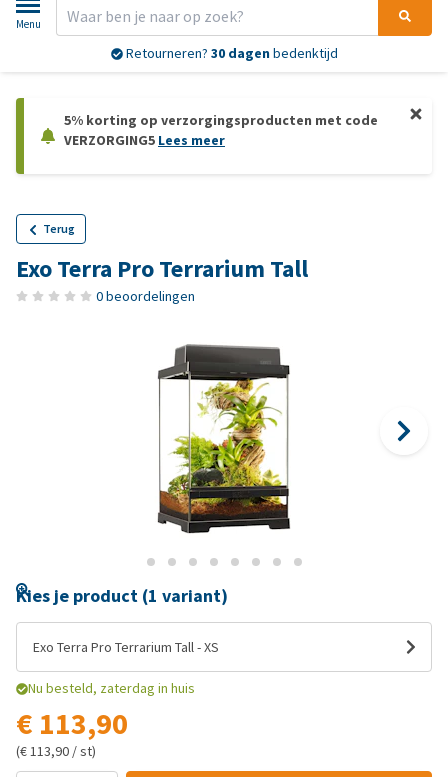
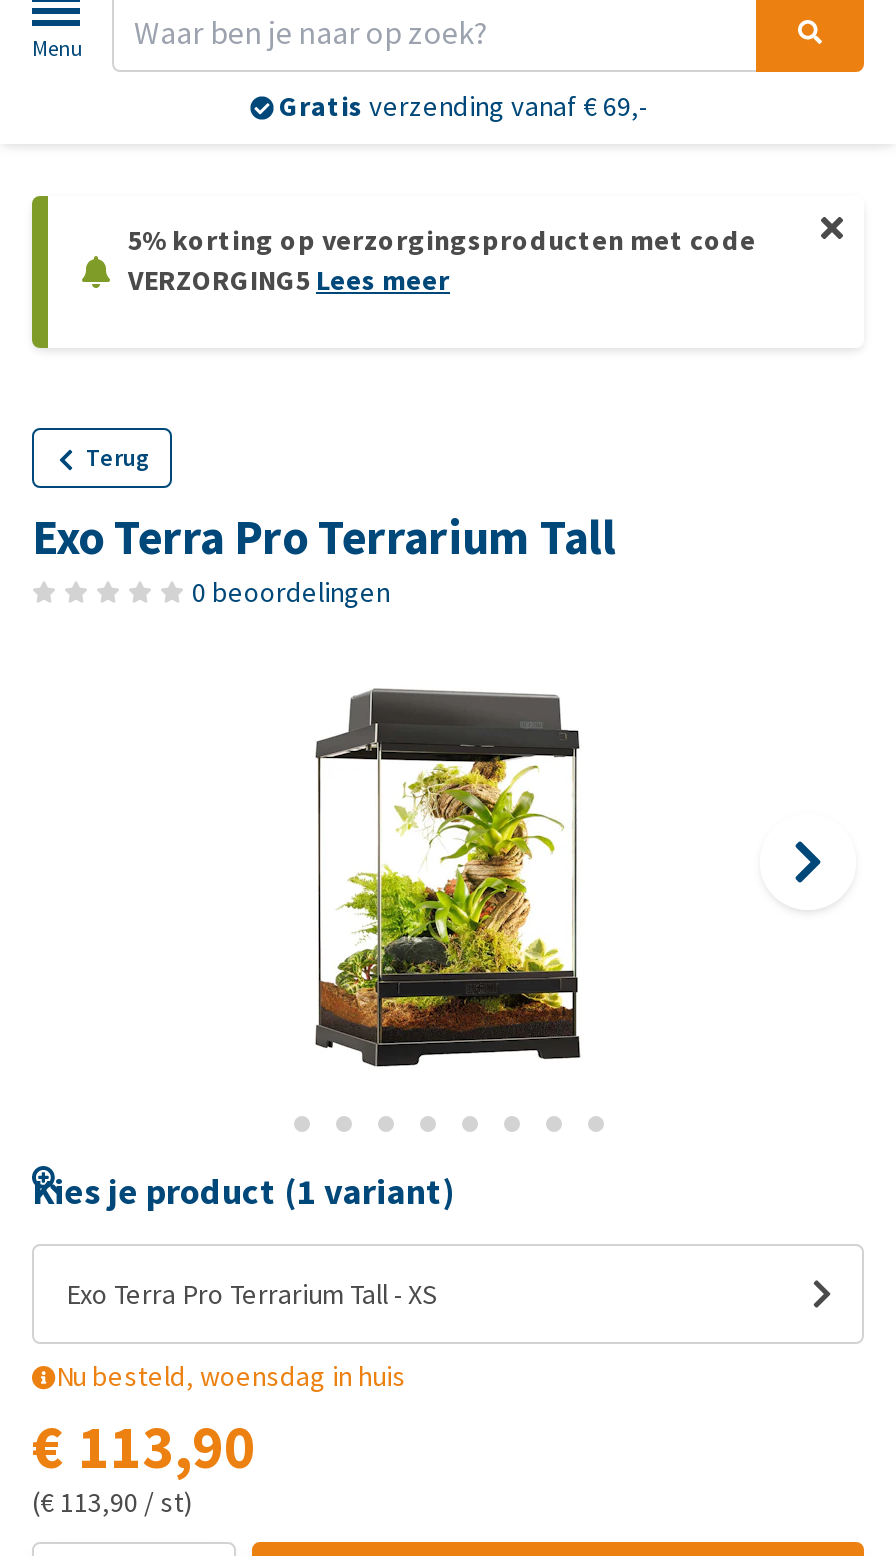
- Retourneren? 30 dagen bedenktijd
+ Gratis verzending vanaf € 69,-

- Nu besteld, zaterdag in huis
+ Nu besteld, woensdag in huis
